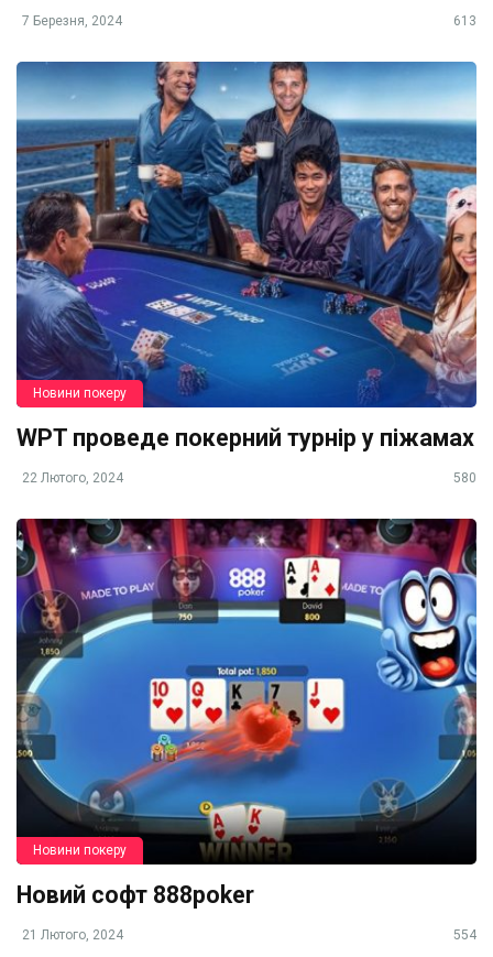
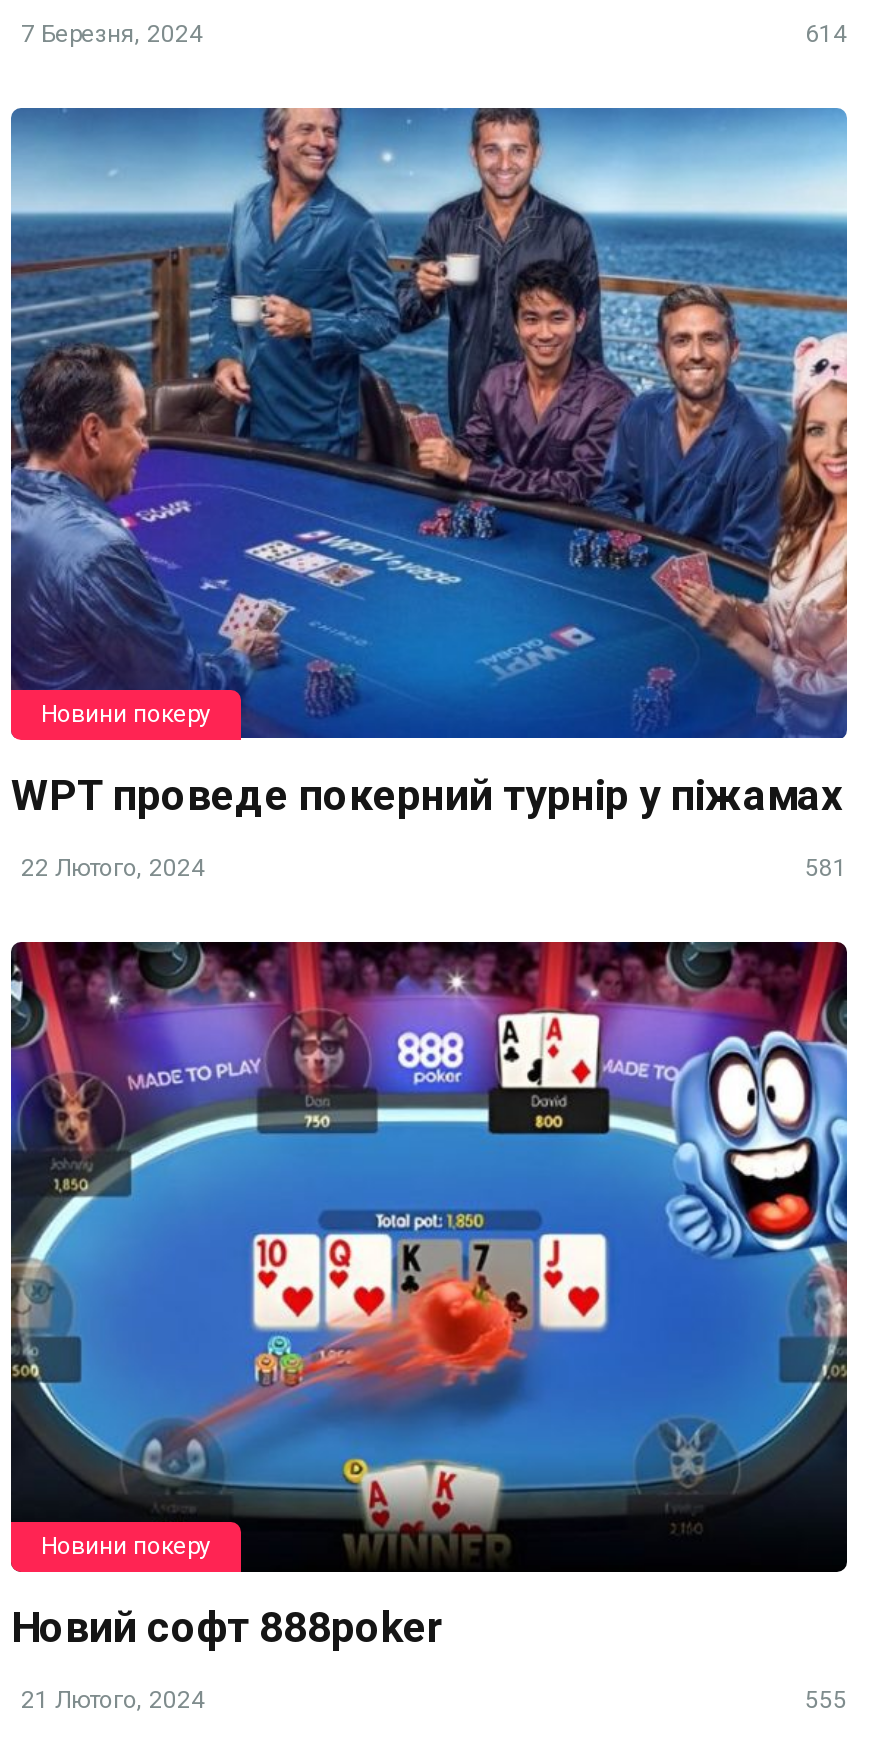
- 613
+ 614

- 580
+ 581

- 554
+ 555
